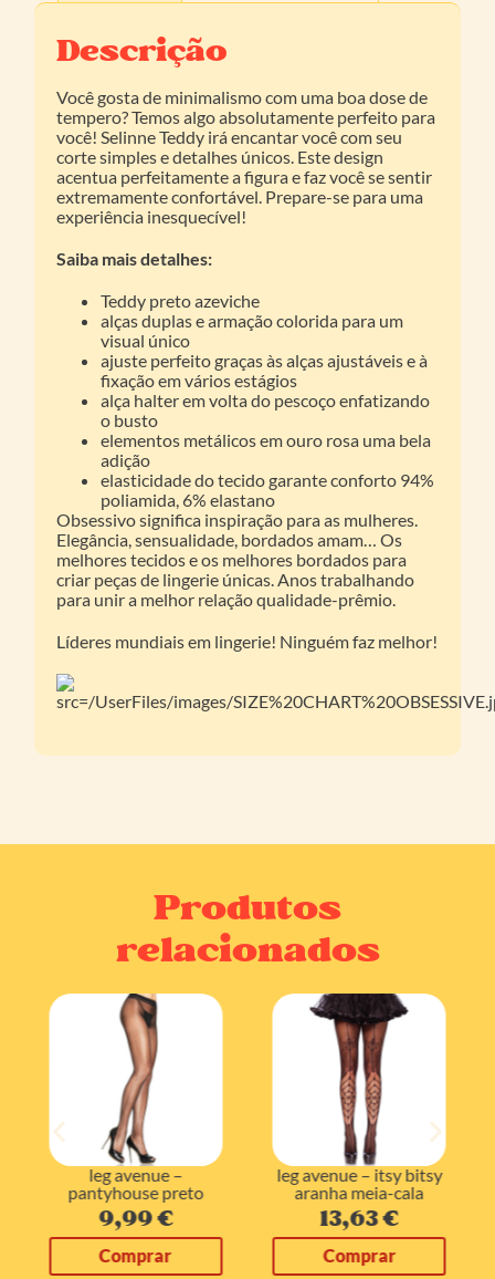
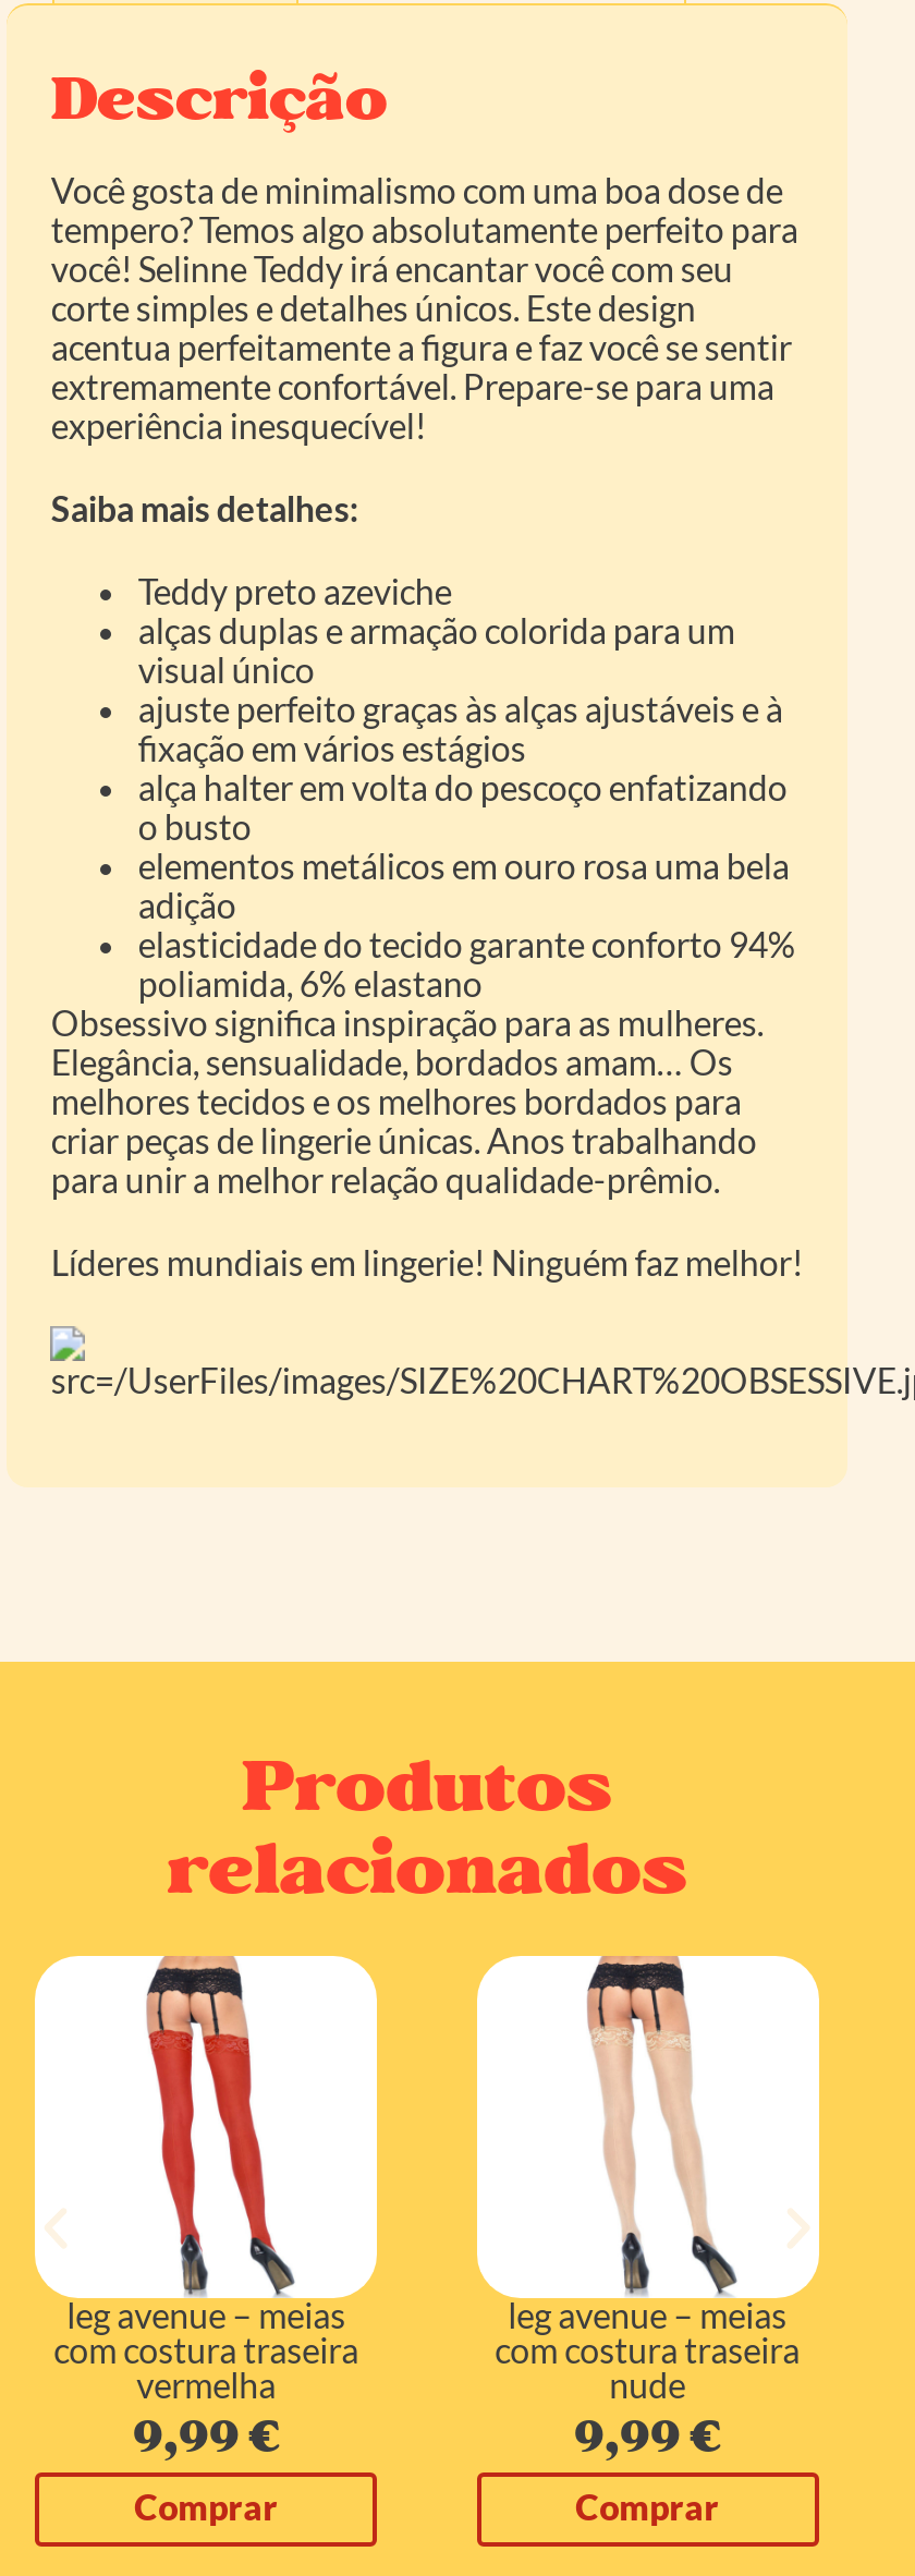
- [image]
- leg avenue –
- pantyhouse preto
+ [image]
+ leg avenue – meias
+ com costura traseira
+ vermelha

- [image]
- leg avenue – itsy bitsy
- aranha meia-cala
- 13,63€
+ [image]
+ leg avenue – meias
+ com costura traseira
+ nude
+ 9,99€
